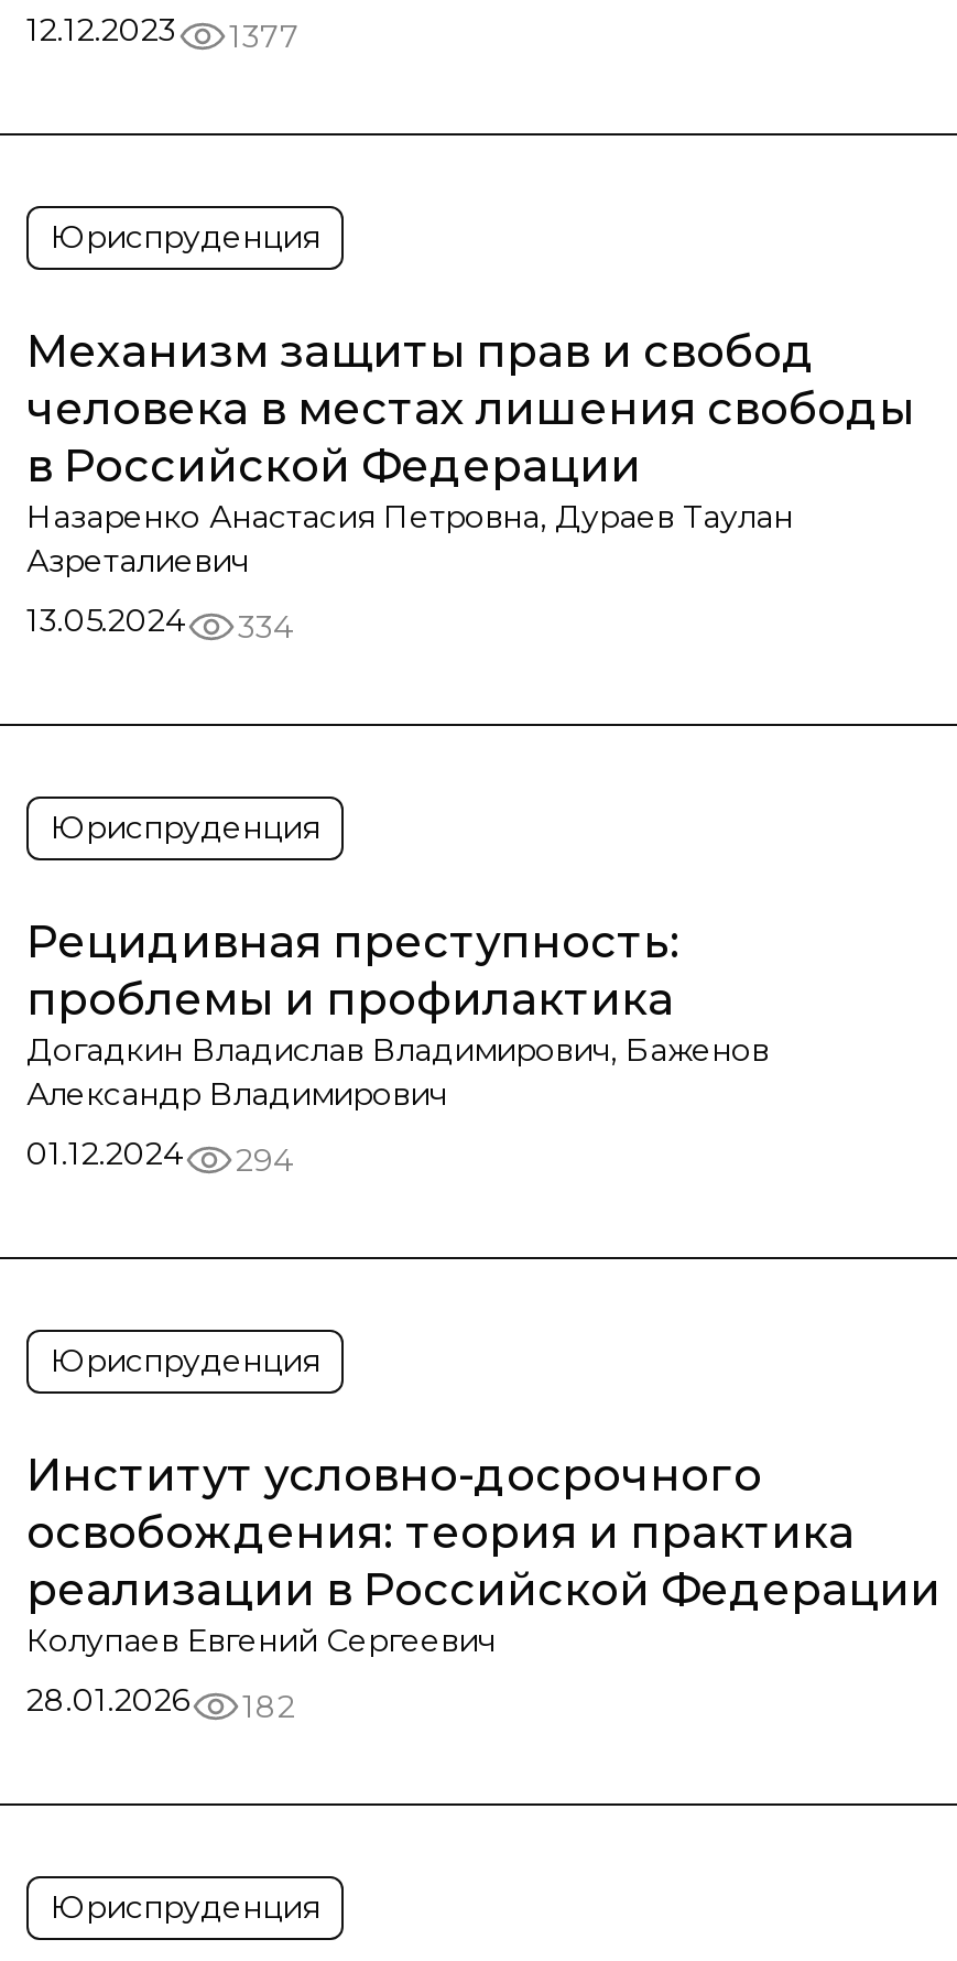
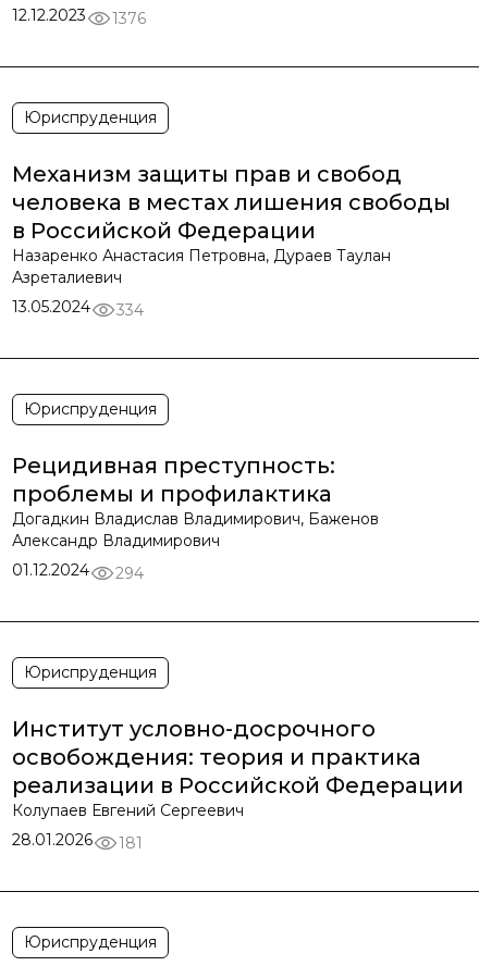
- 12.12.2023 1377
+ 12.12.2023 1376

- 28.01.2026 182
+ 28.01.2026 181
